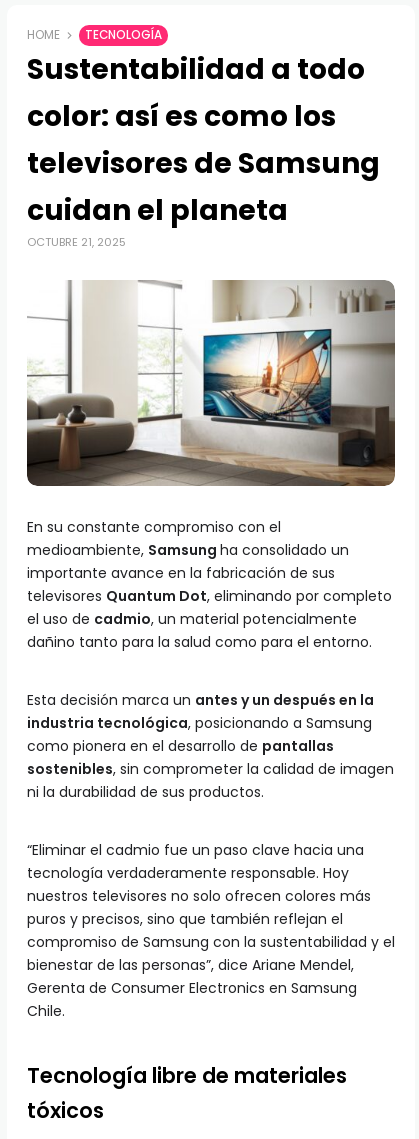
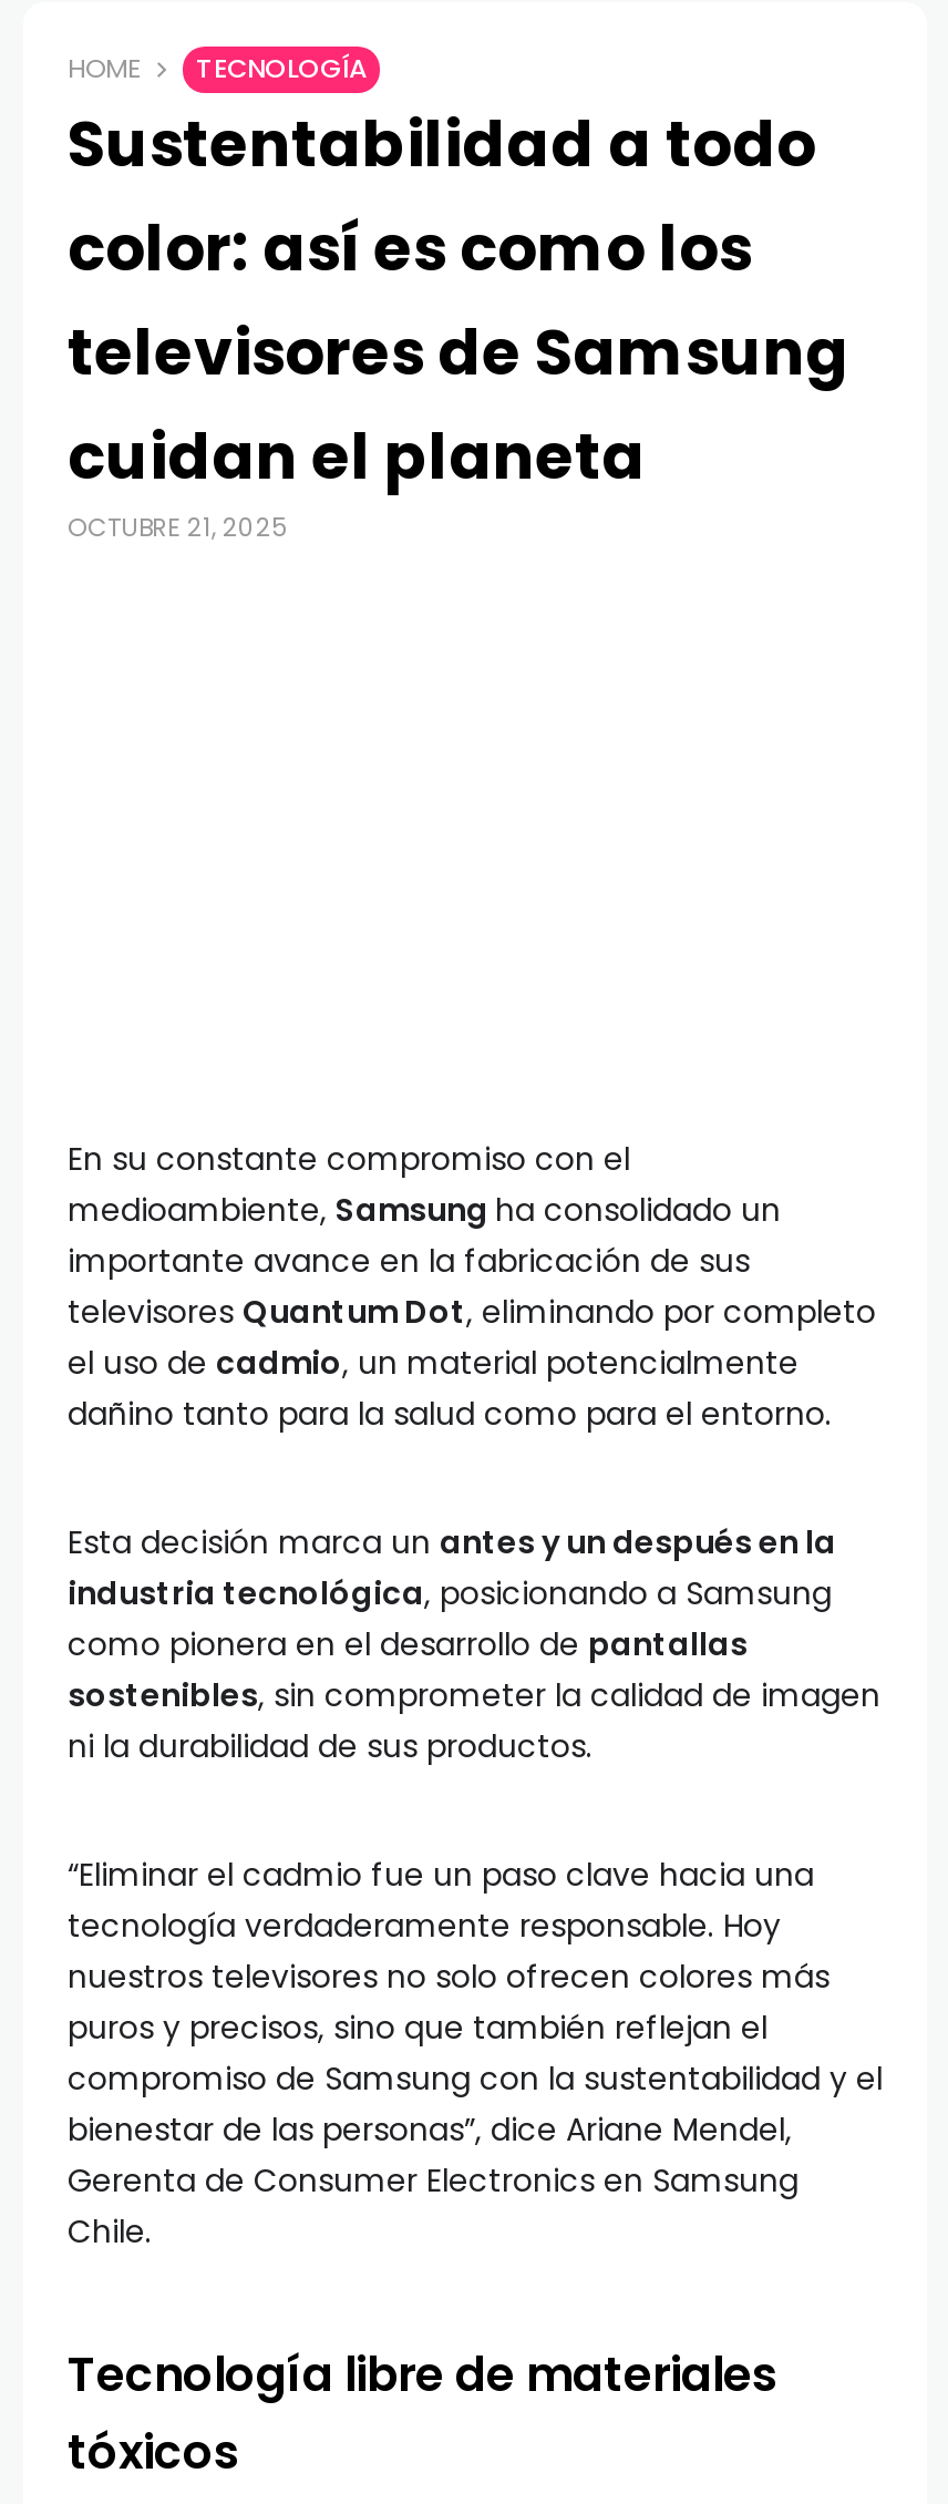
- [image]
